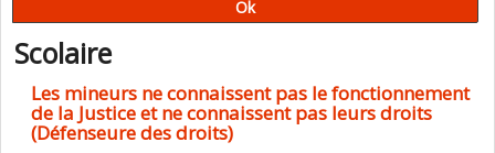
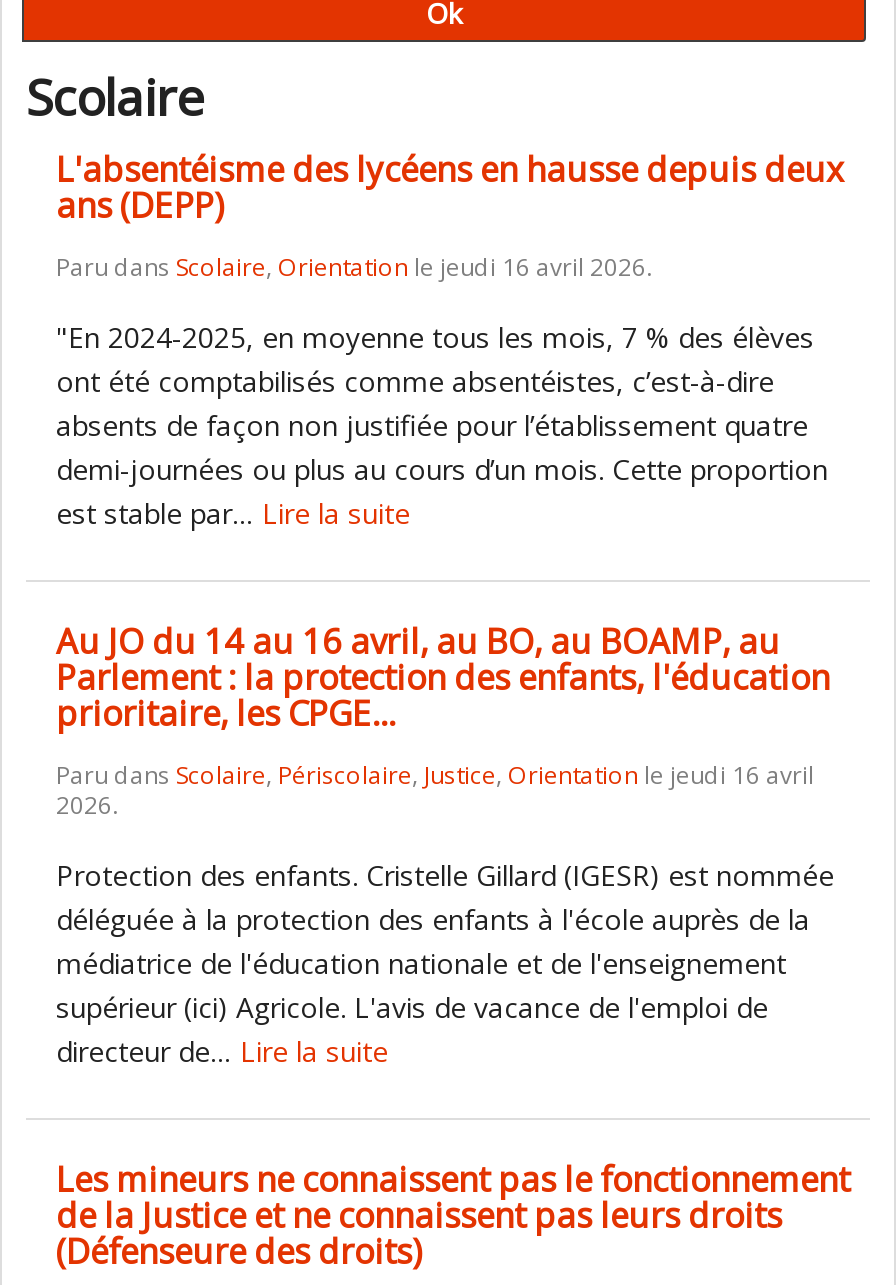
+ L'absentéisme des lycéens en hausse depuis deux
+ ans (DEPP)
+ Paru dans Scolaire, Orientation le jeudi 16 avril 2026.
+ "En 2024-2025, en moyenne tous les mois, 7 % des élèves
+ ont été comptabilisés comme absentéistes, c’est-à-dire
+ absents de façon non justifiée pour l’établissement quatre
+ demi-journées ou plus au cours d’un mois. Cette proportion
+ est stable par… Lire la suite
+ Au JO du 14 au 16 avril, au BO, au BOAMP, au
+ Parlement : la protection des enfants, l'éducation
+ prioritaire, les CPGE...
+ Paru dans Scolaire, Périscolaire, Justice, Orientation le jeudi 16 avril
+ 2026.
+ Protection des enfants. Cristelle Gillard (IGESR) est nommée
+ déléguée à la protection des enfants à l'école auprès de la
+ médiatrice de l'éducation nationale et de l'enseignement
+ supérieur (ici) Agricole. L'avis de vacance de l'emploi de
+ directeur de… Lire la suite
